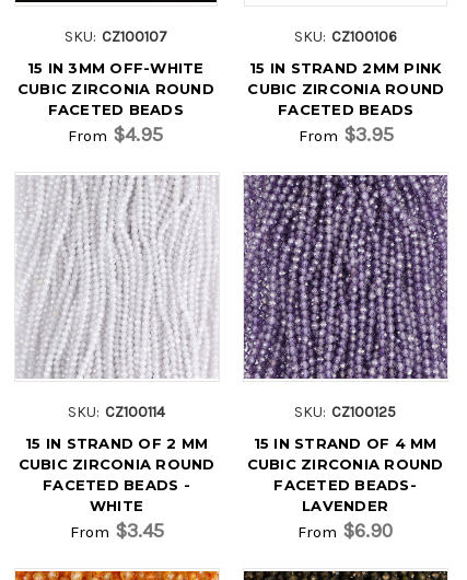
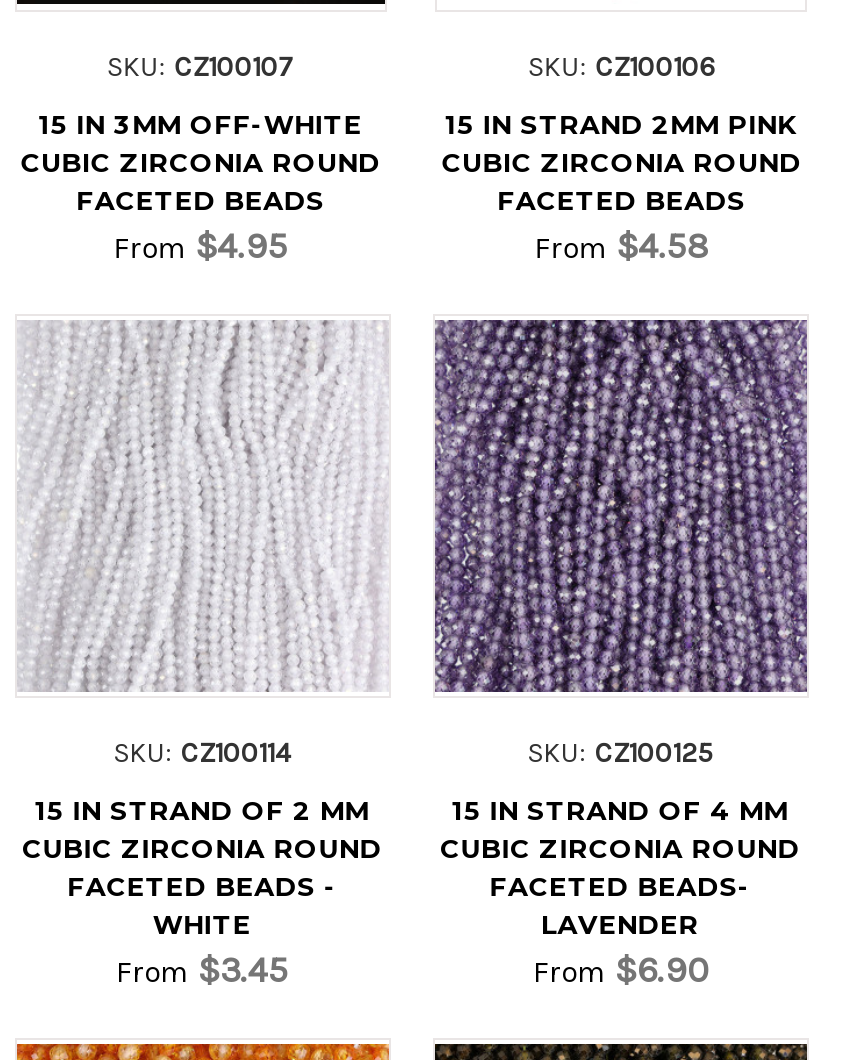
- From $3.95
+ From $4.58
